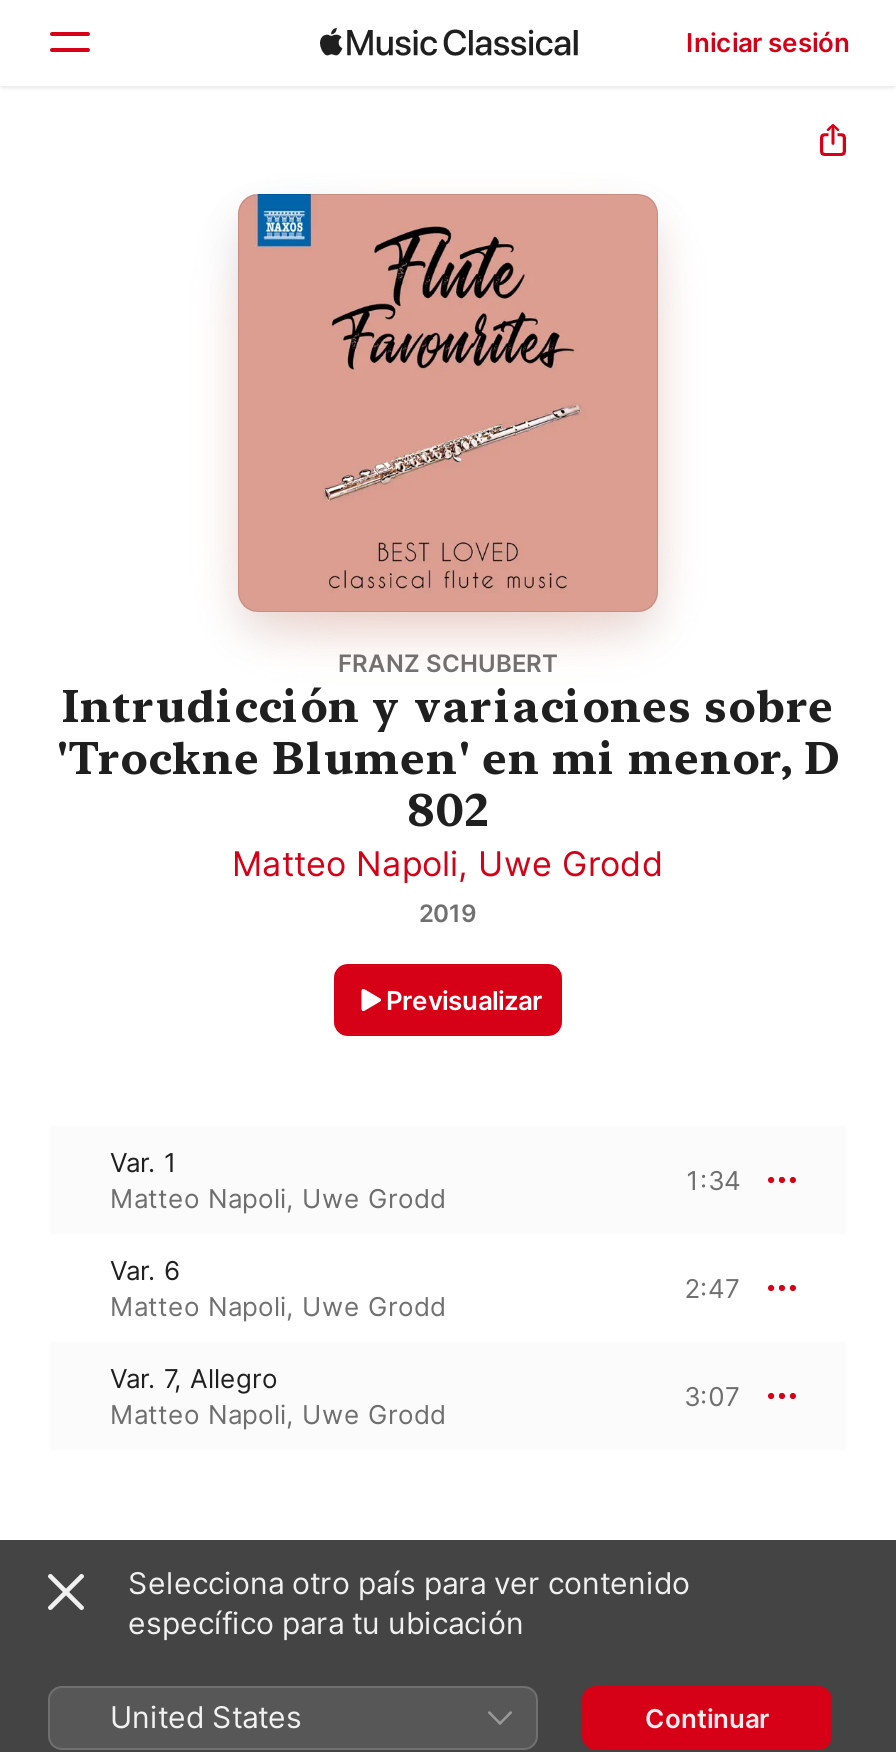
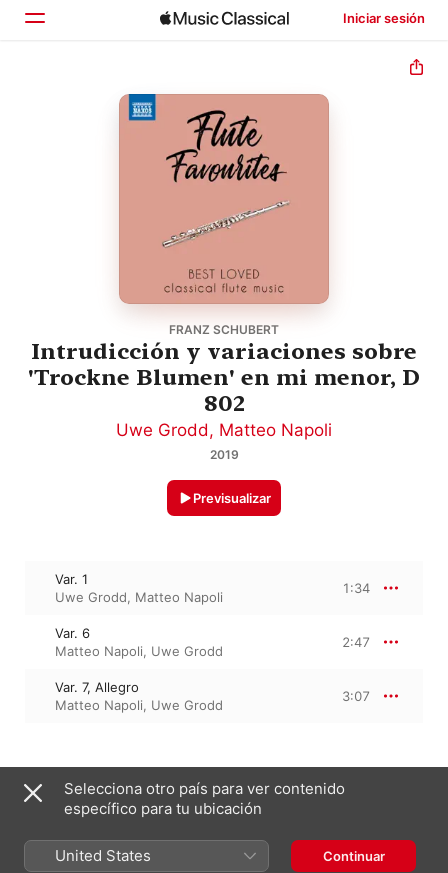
- Matteo Napoli, Uwe Grodd
+ Uwe Grodd, Matteo Napoli

- Matteo Napoli, Uwe Grodd
+ Uwe Grodd, Matteo Napoli
